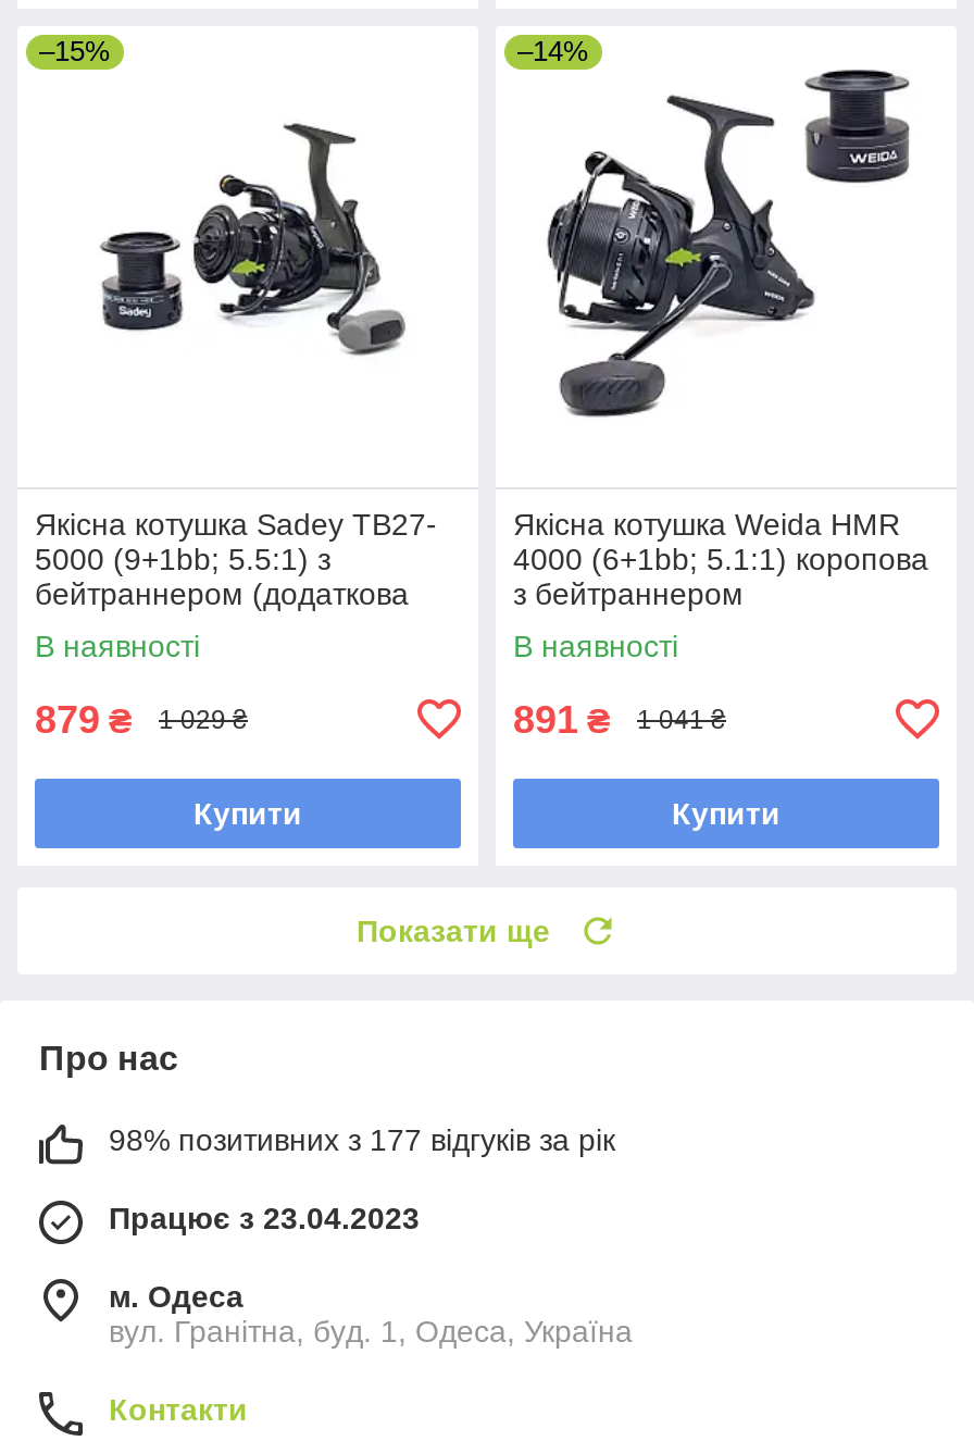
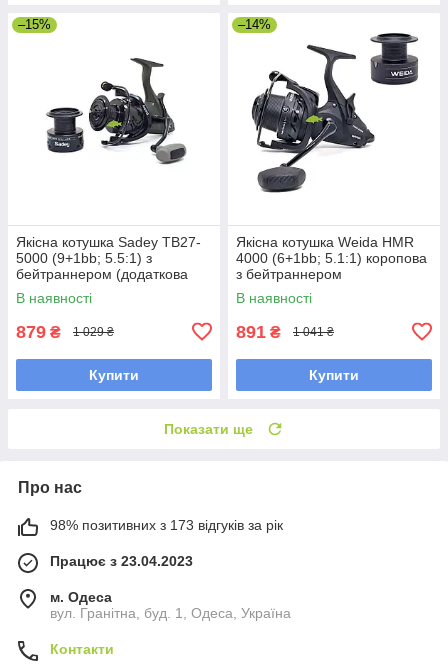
- 98% позитивних з 177 відгуків за рік
+ 98% позитивних з 173 відгуків за рік
